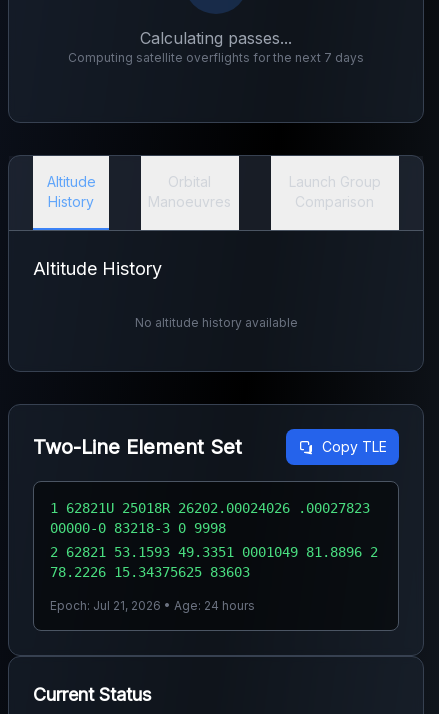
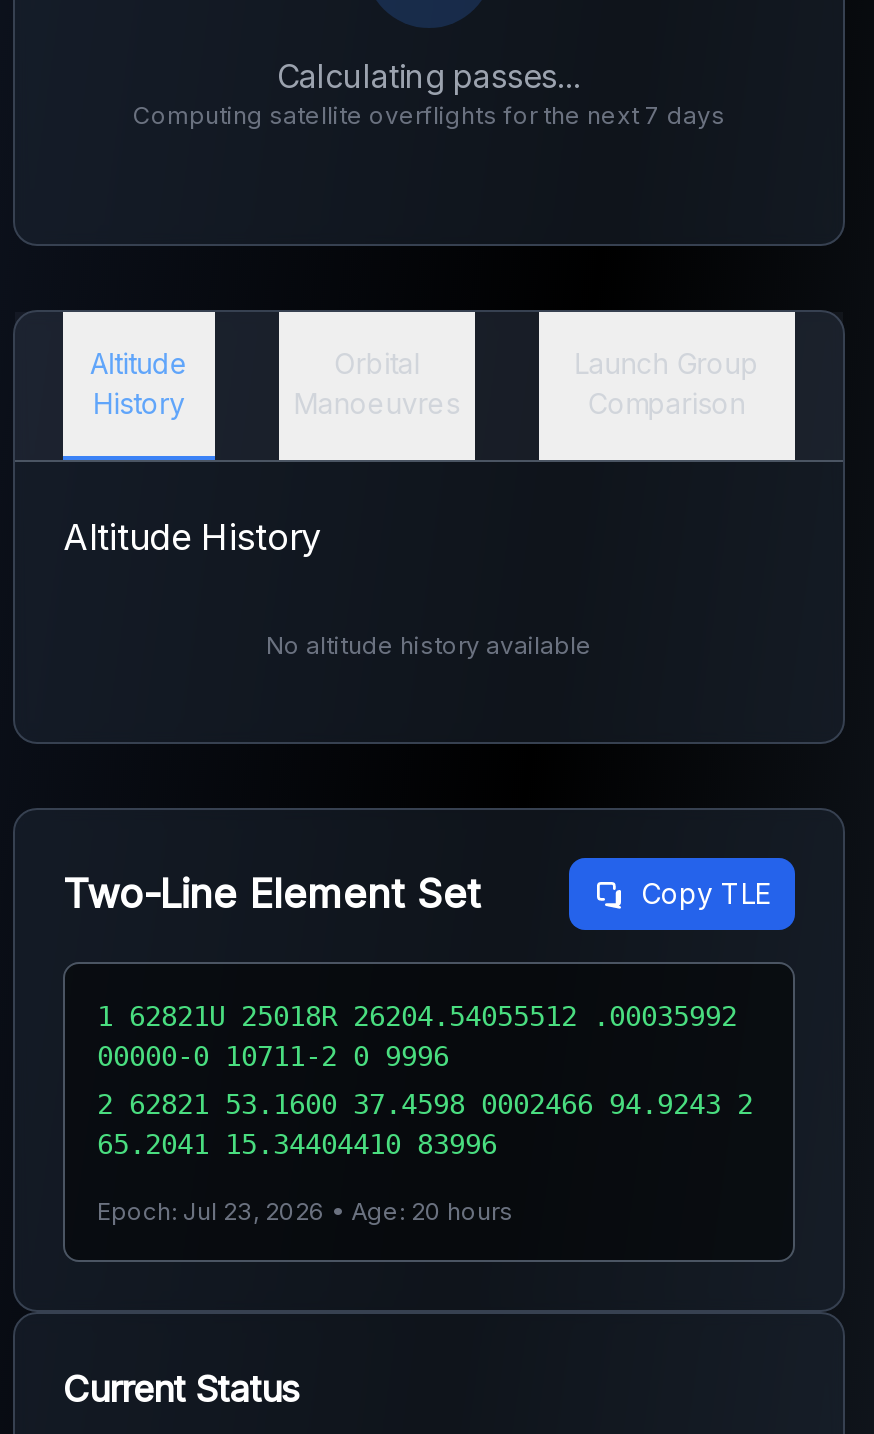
- 1 62821U 25018R 26202.00024026 .00027823
+ 1 62821U 25018R 26204.54055512 .00035992

- 00000-0 83218-3 0 9998
+ 00000-0 10711-2 0 9996

- 2 62821 53.1593 49.3351 0001049 81.8896 2
+ 2 62821 53.1600 37.4598 0002466 94.9243 2

- 78.2226 15.34375625 83603
+ 65.2041 15.34404410 83996

- Epoch: Jul 21, 2026 • Age: 24 hours
+ Epoch: Jul 23, 2026 • Age: 20 hours
